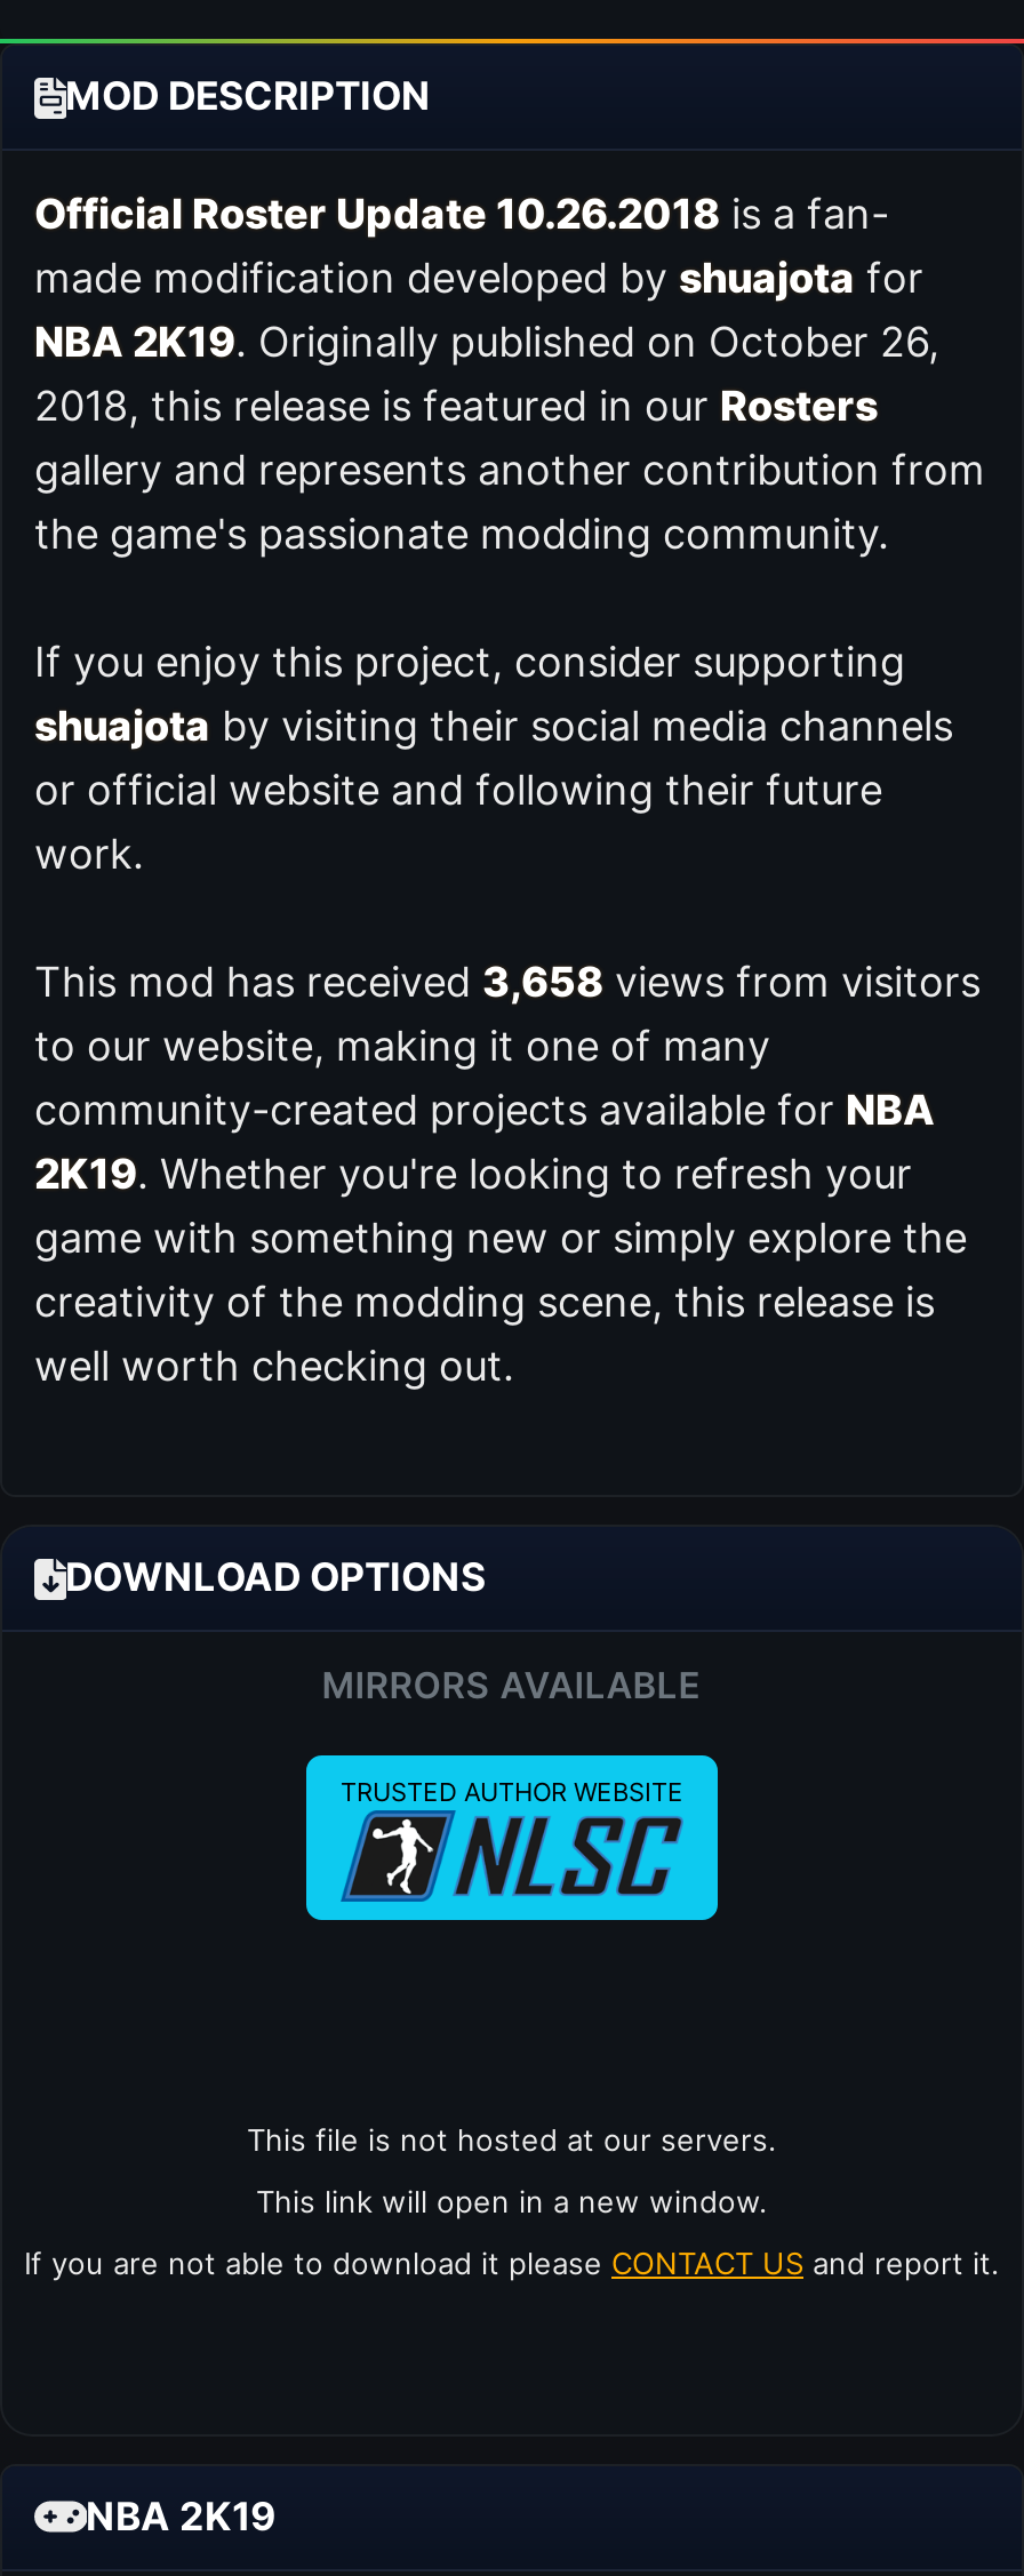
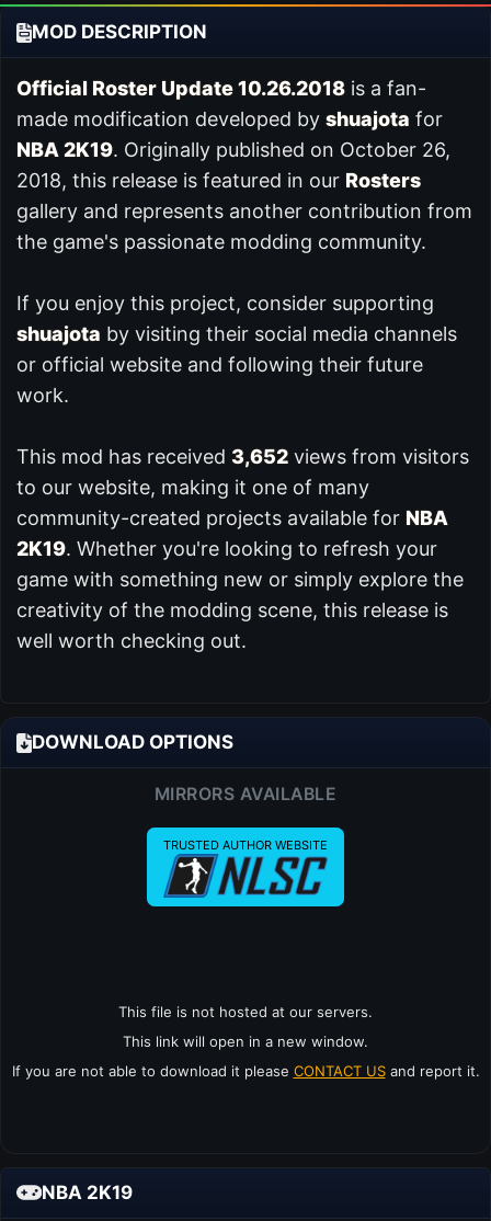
- This mod has received 3,658 views from visitors
+ This mod has received 3,652 views from visitors
